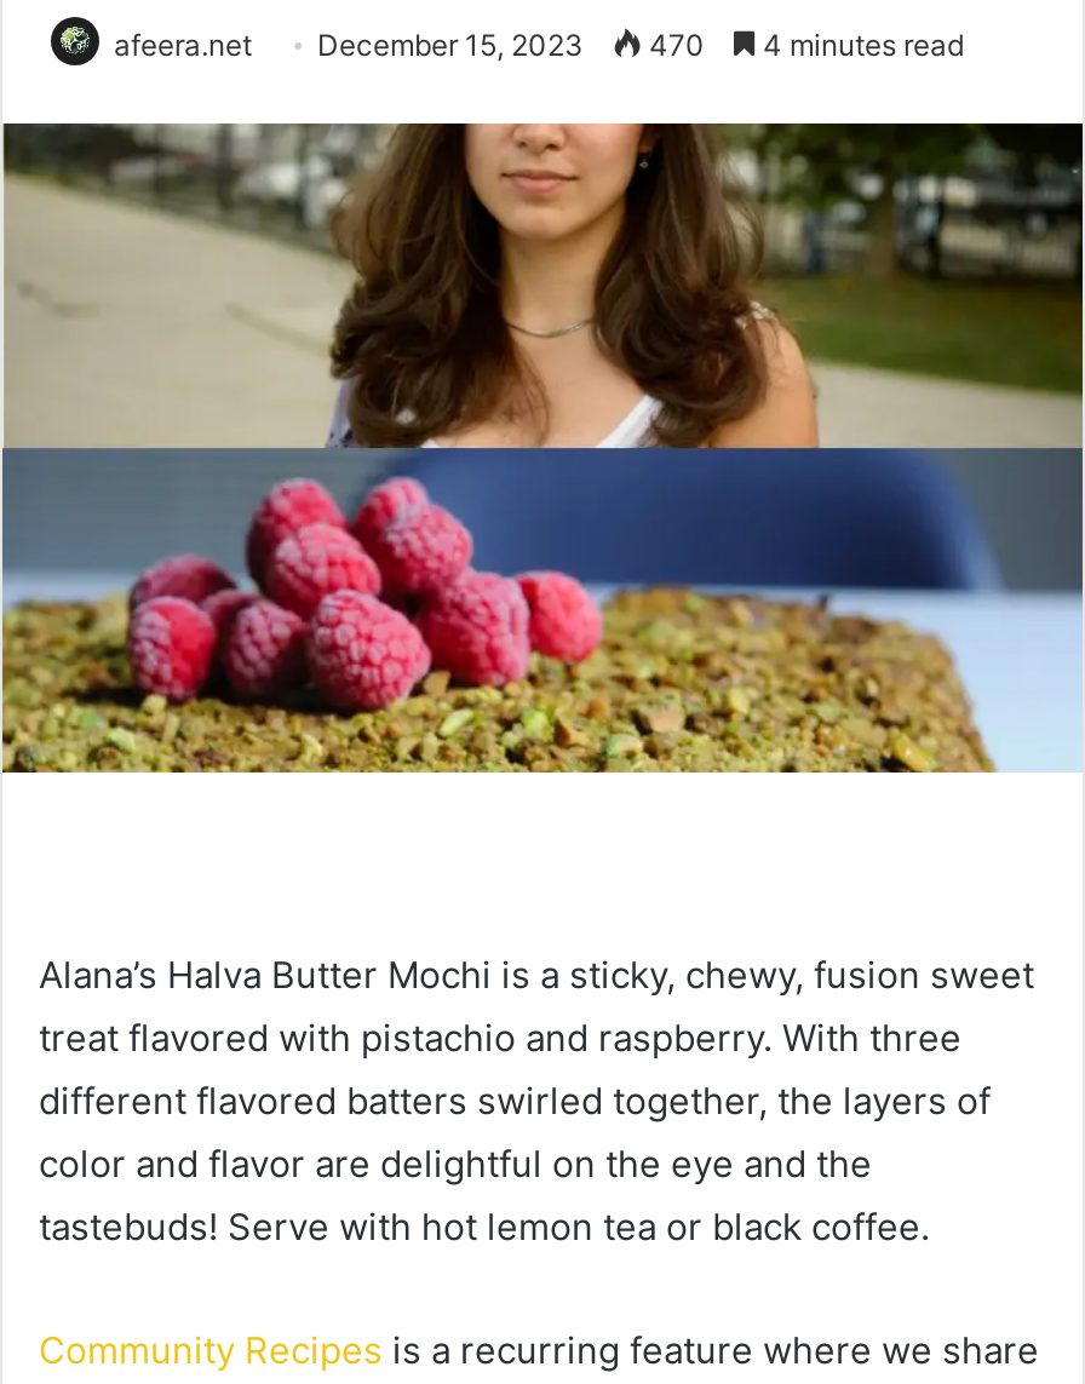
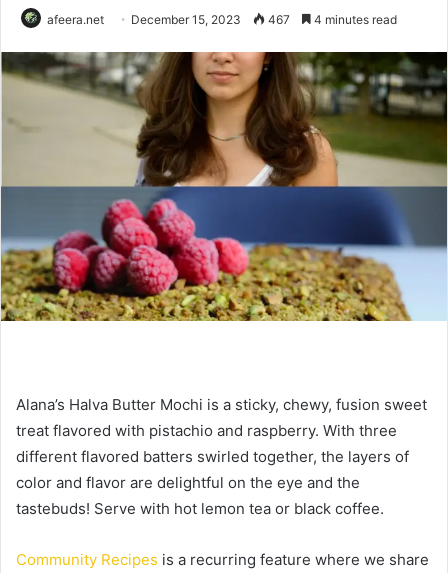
- afeera.net December 15, 2023 470 4 minutes read
+ afeera.net December 15, 2023 467 4 minutes read
